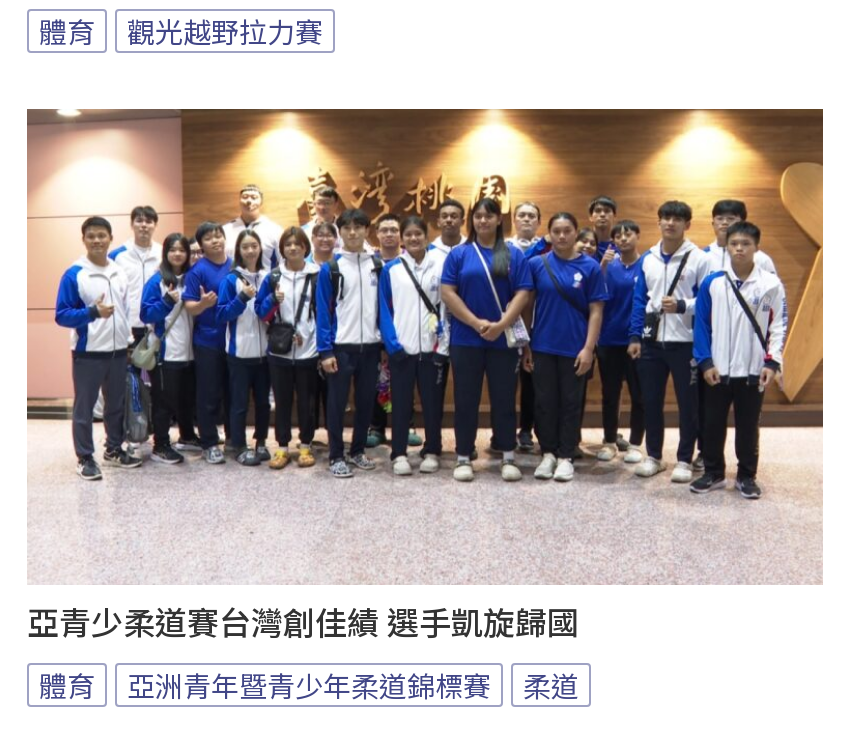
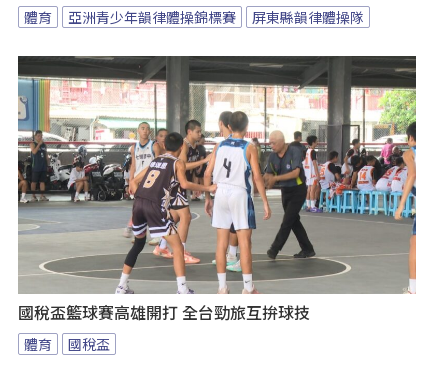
- 觀光越野拉力賽
+ 亞洲青少年韻律體操錦標賽
+ 屏東縣韻律體操隊

- [image]
- 亞青少柔道賽台灣創佳績 選手凱旋歸國
+ [image]
+ 國稅盃籃球賽高雄開打 全台勁旅互拚球技

- 亞洲青年暨青少年柔道錦標賽
- 柔道
+ 國稅盃
